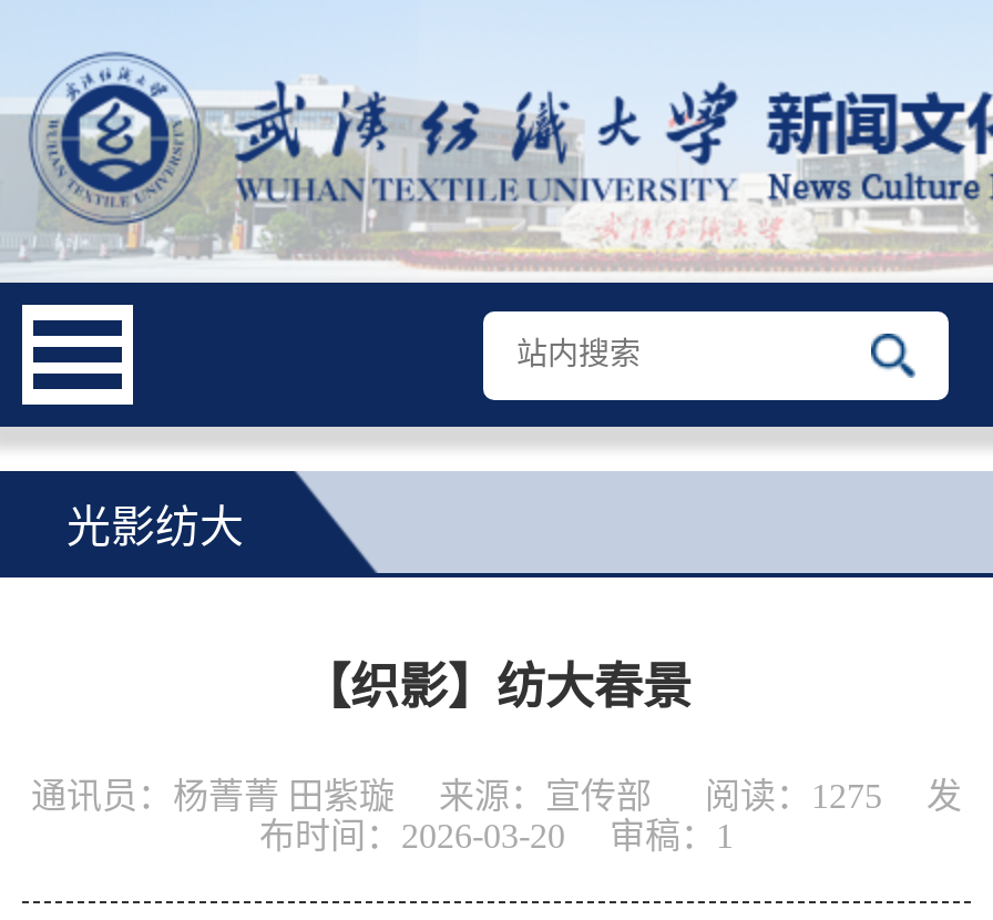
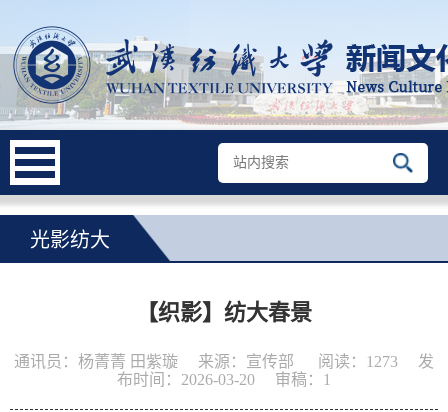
- 阅读：1275
+ 阅读：1273
